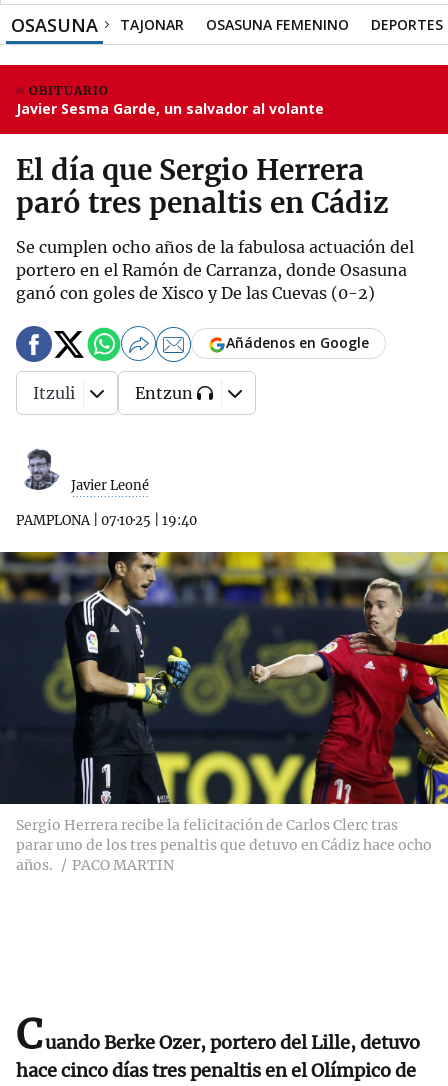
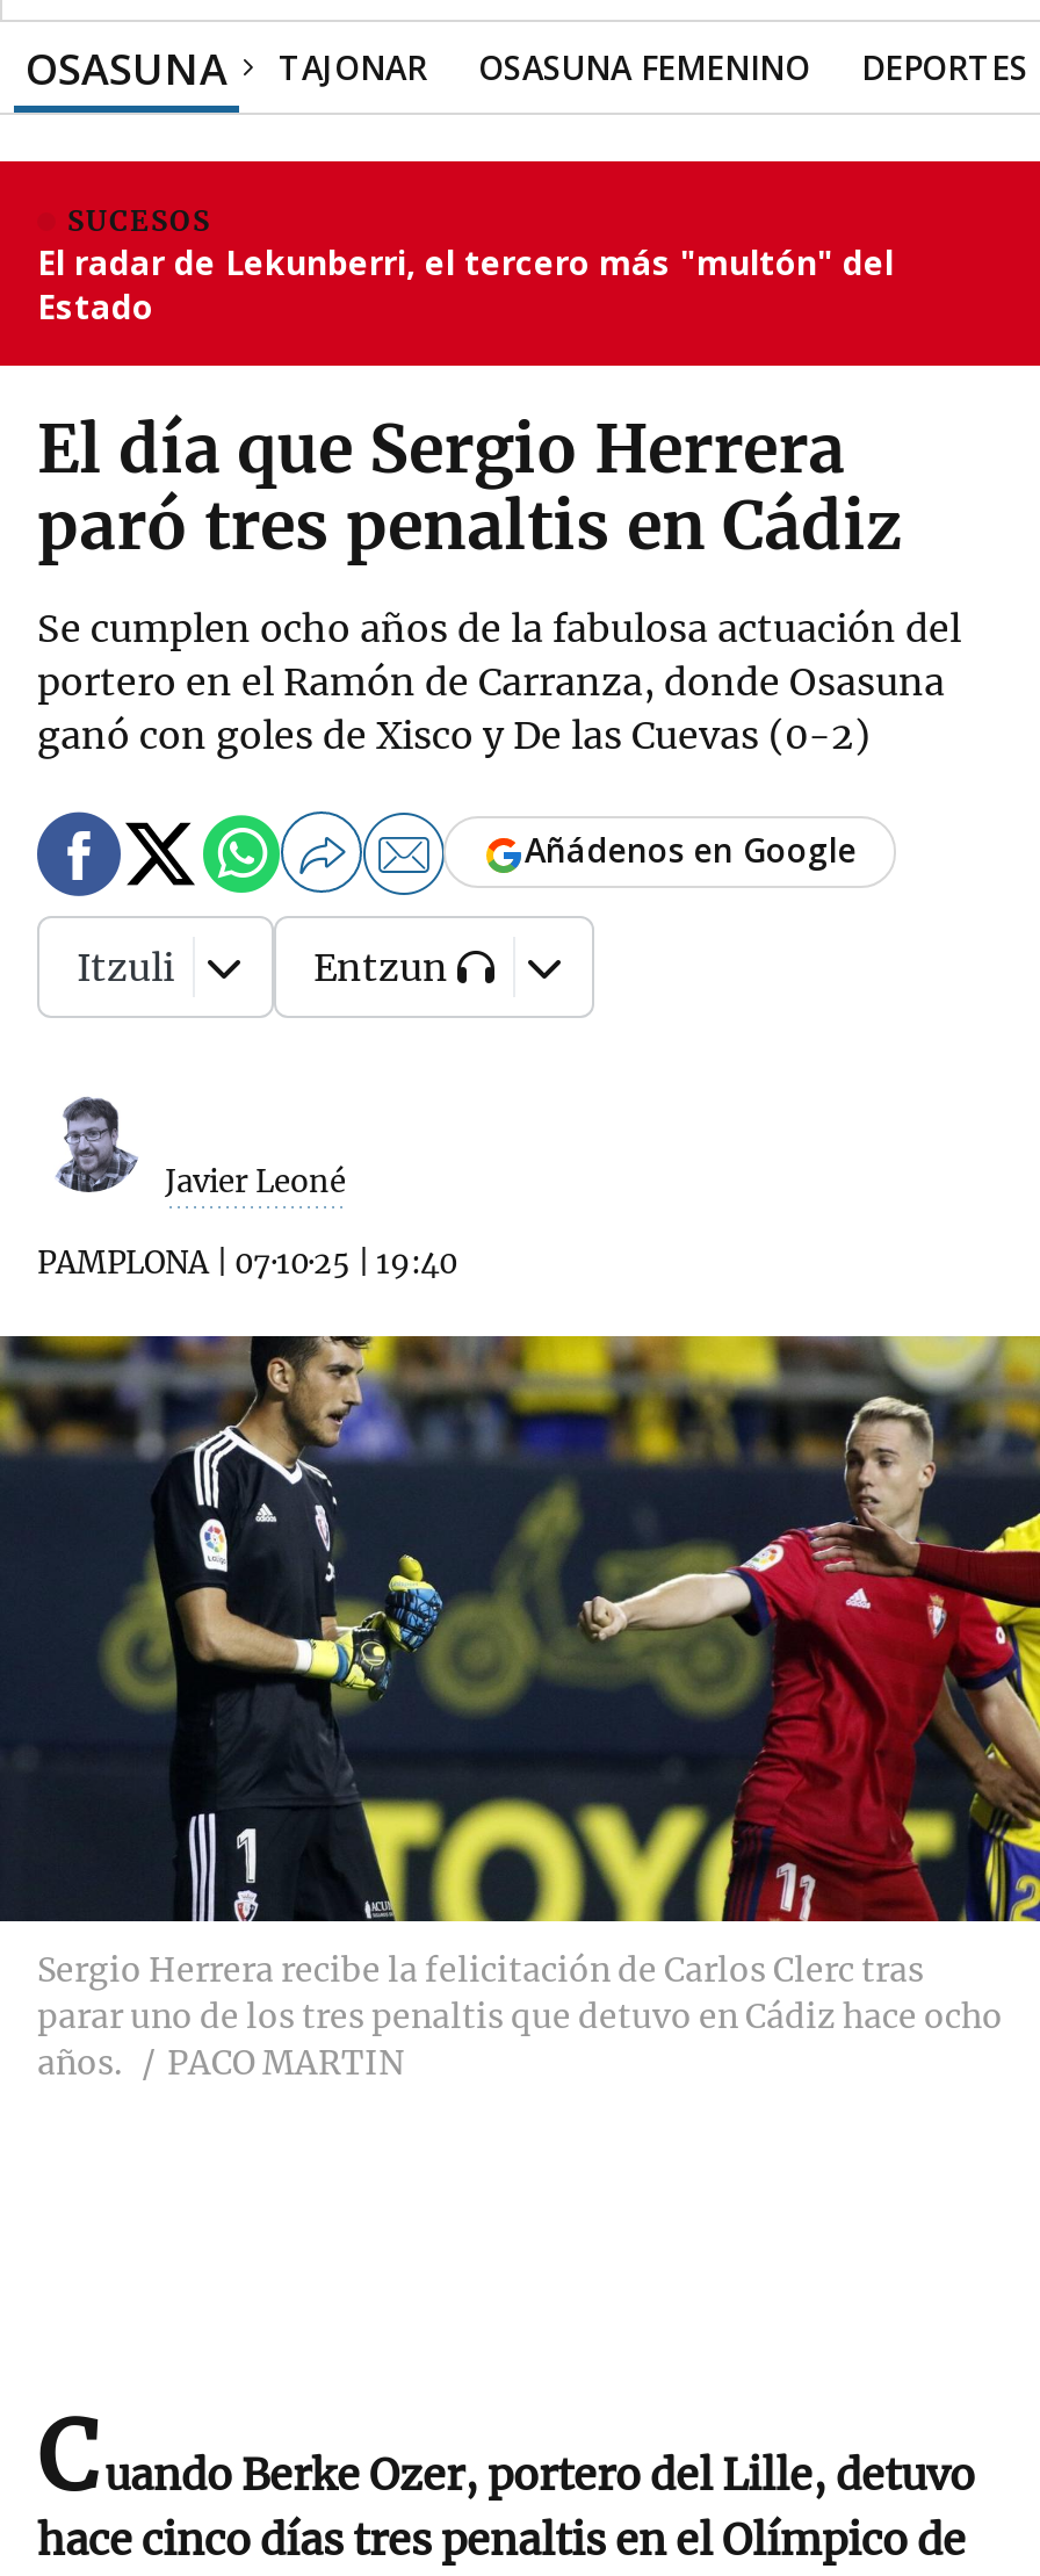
- OBITUARIO
- Javier Sesma Garde, un salvador al volante
+ SUCESOS
+ El radar de Lekunberri, el tercero más "multón" del
+ Estado
